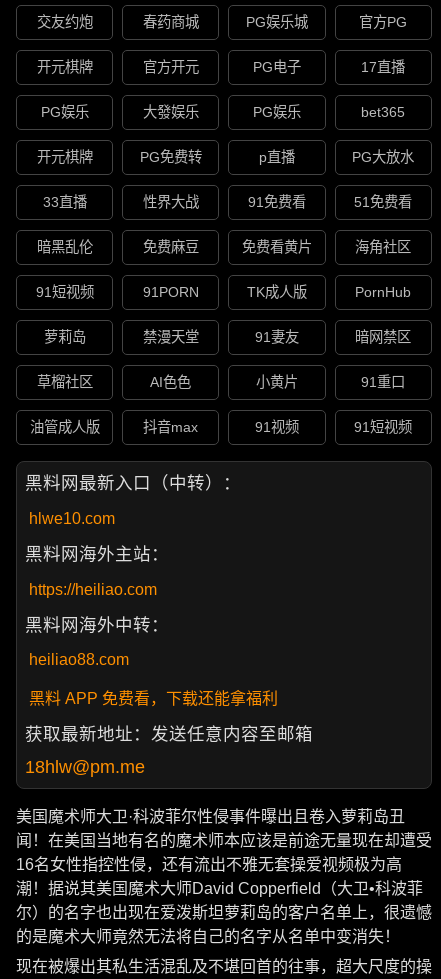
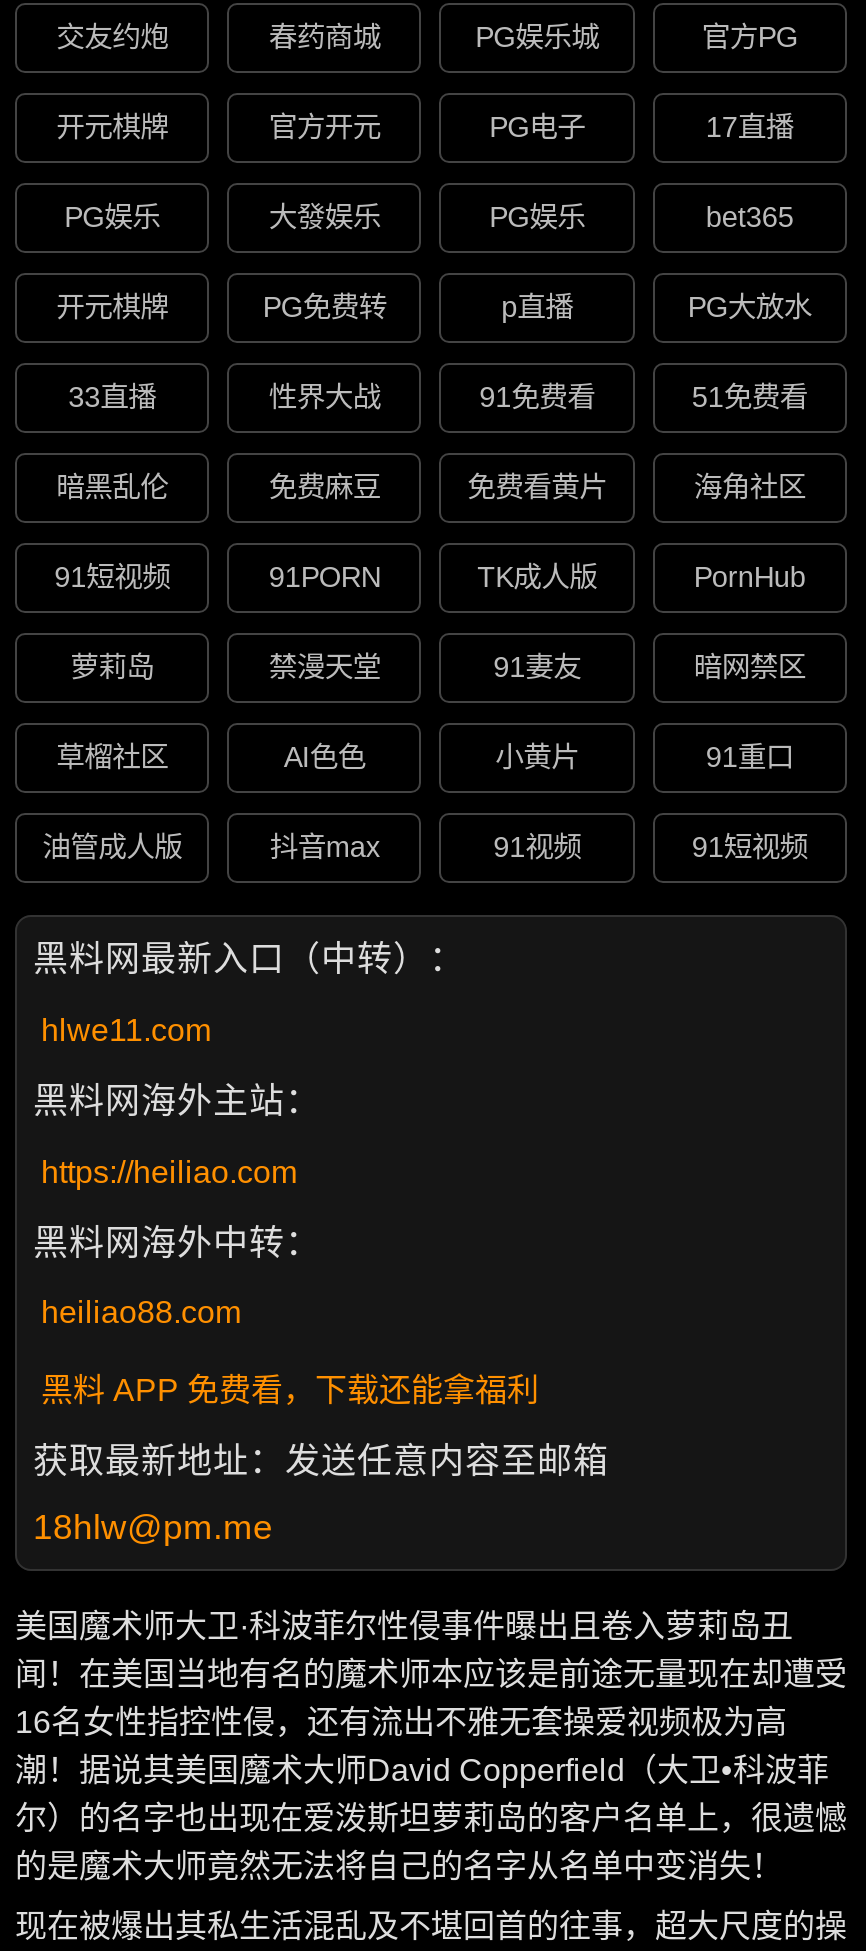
- hlwe10.com
+ hlwe11.com
